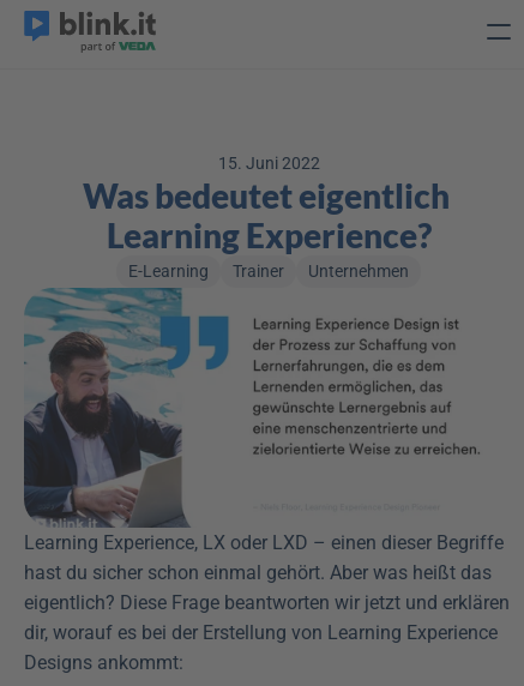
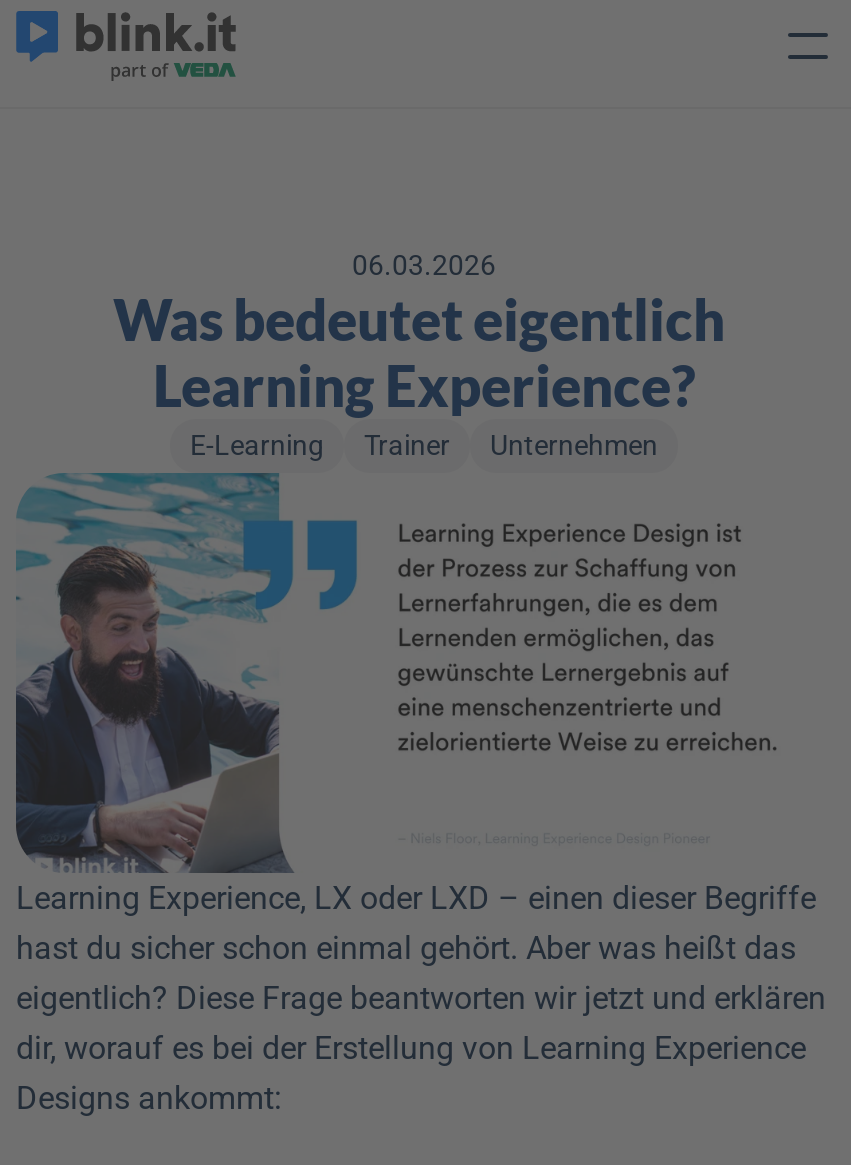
- 15. Juni 2022
+ 06.03.2026
